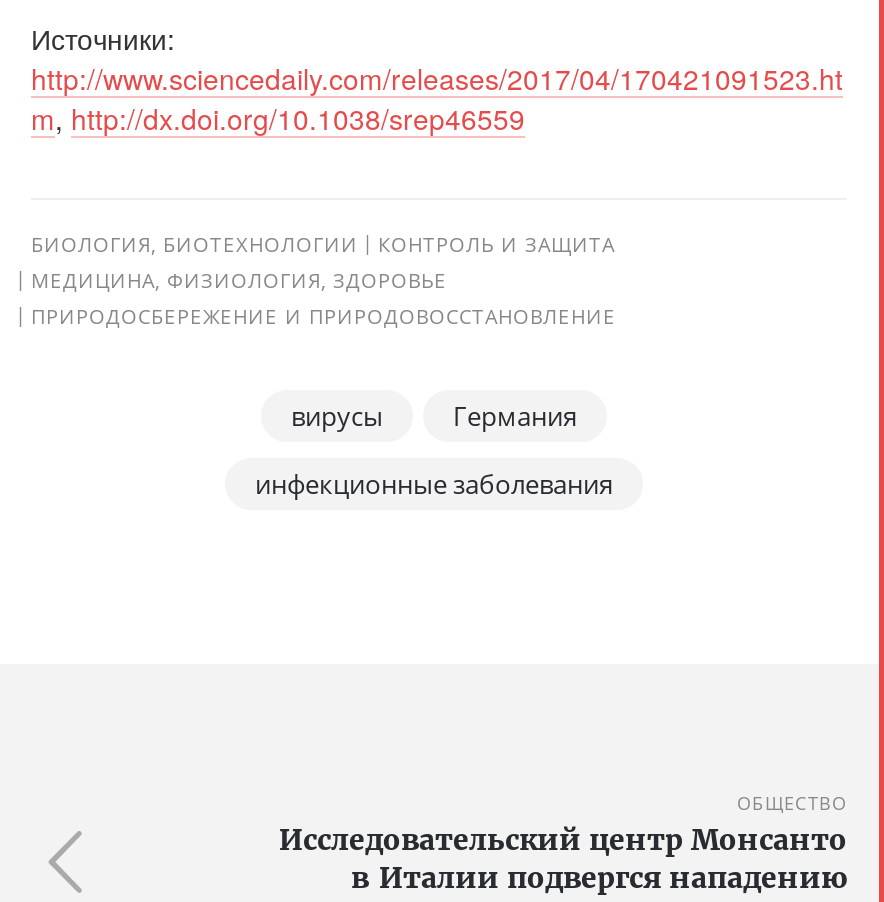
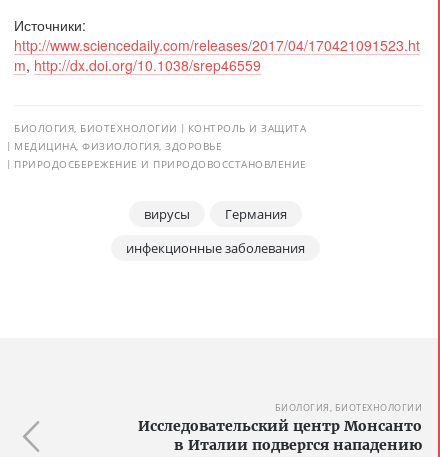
- ОБЩЕСТВО
+ БИОЛОГИЯ, БИОТЕХНОЛОГИИ
